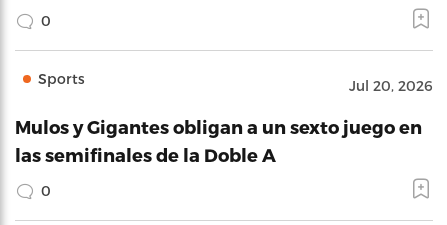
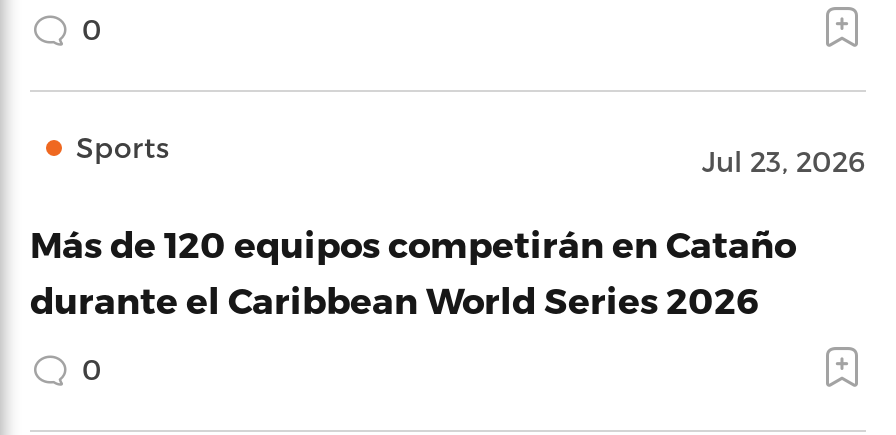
- Jul 20, 2026
+ Jul 23, 2026

- Mulos y Gigantes obligan a un sexto juego en
- las semifinales de la Doble A
+ Más de 120 equipos competirán en Cataño
+ durante el Caribbean World Series 2026
